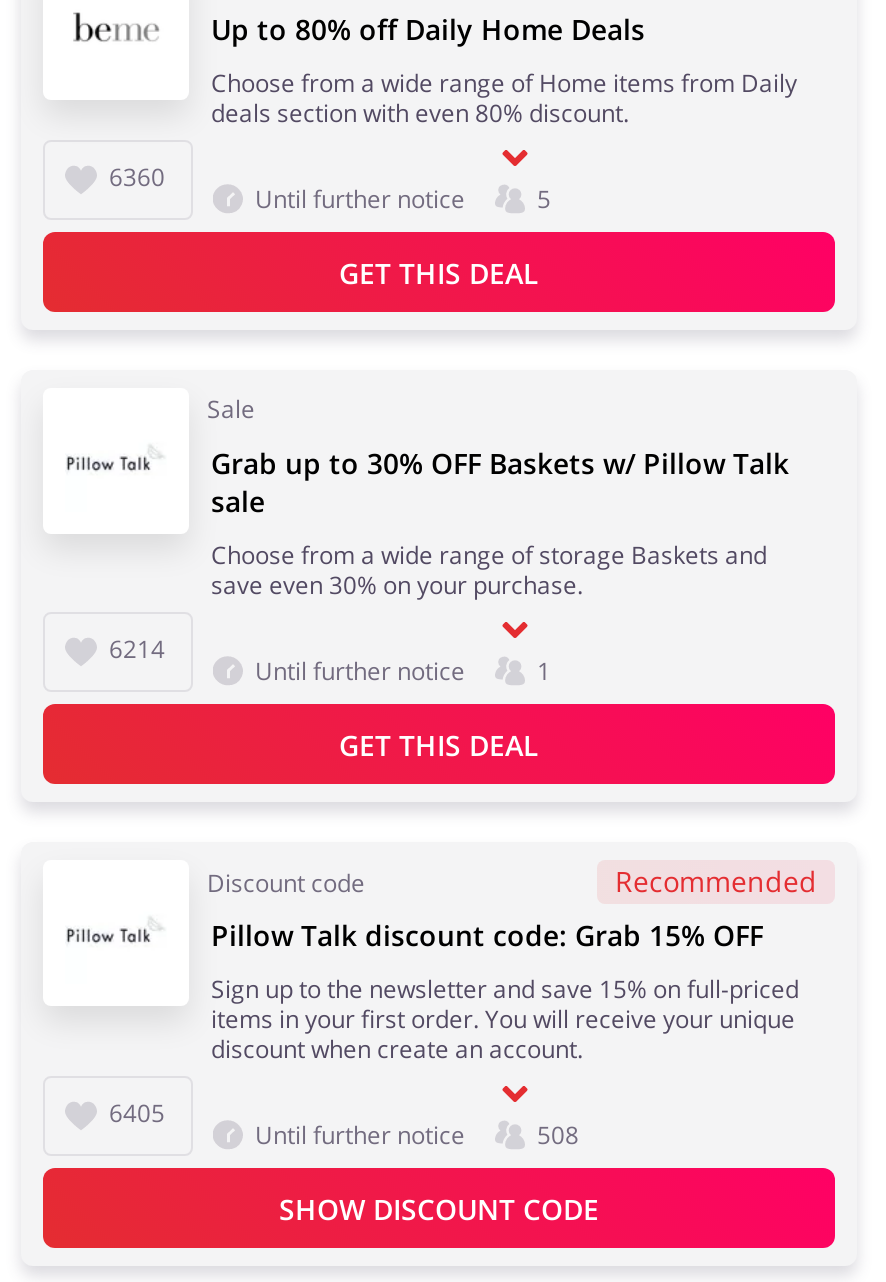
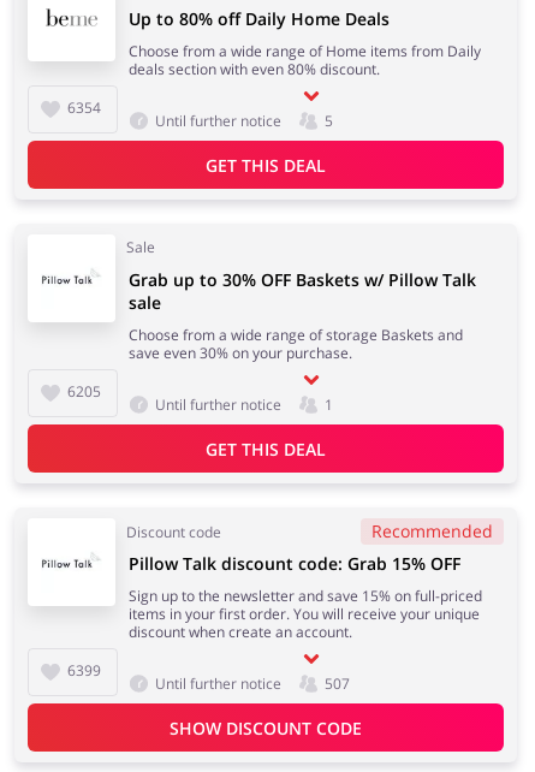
- 6360
+ 6354

- 6214
+ 6205

- 6405
+ 6399

- 508
+ 507
